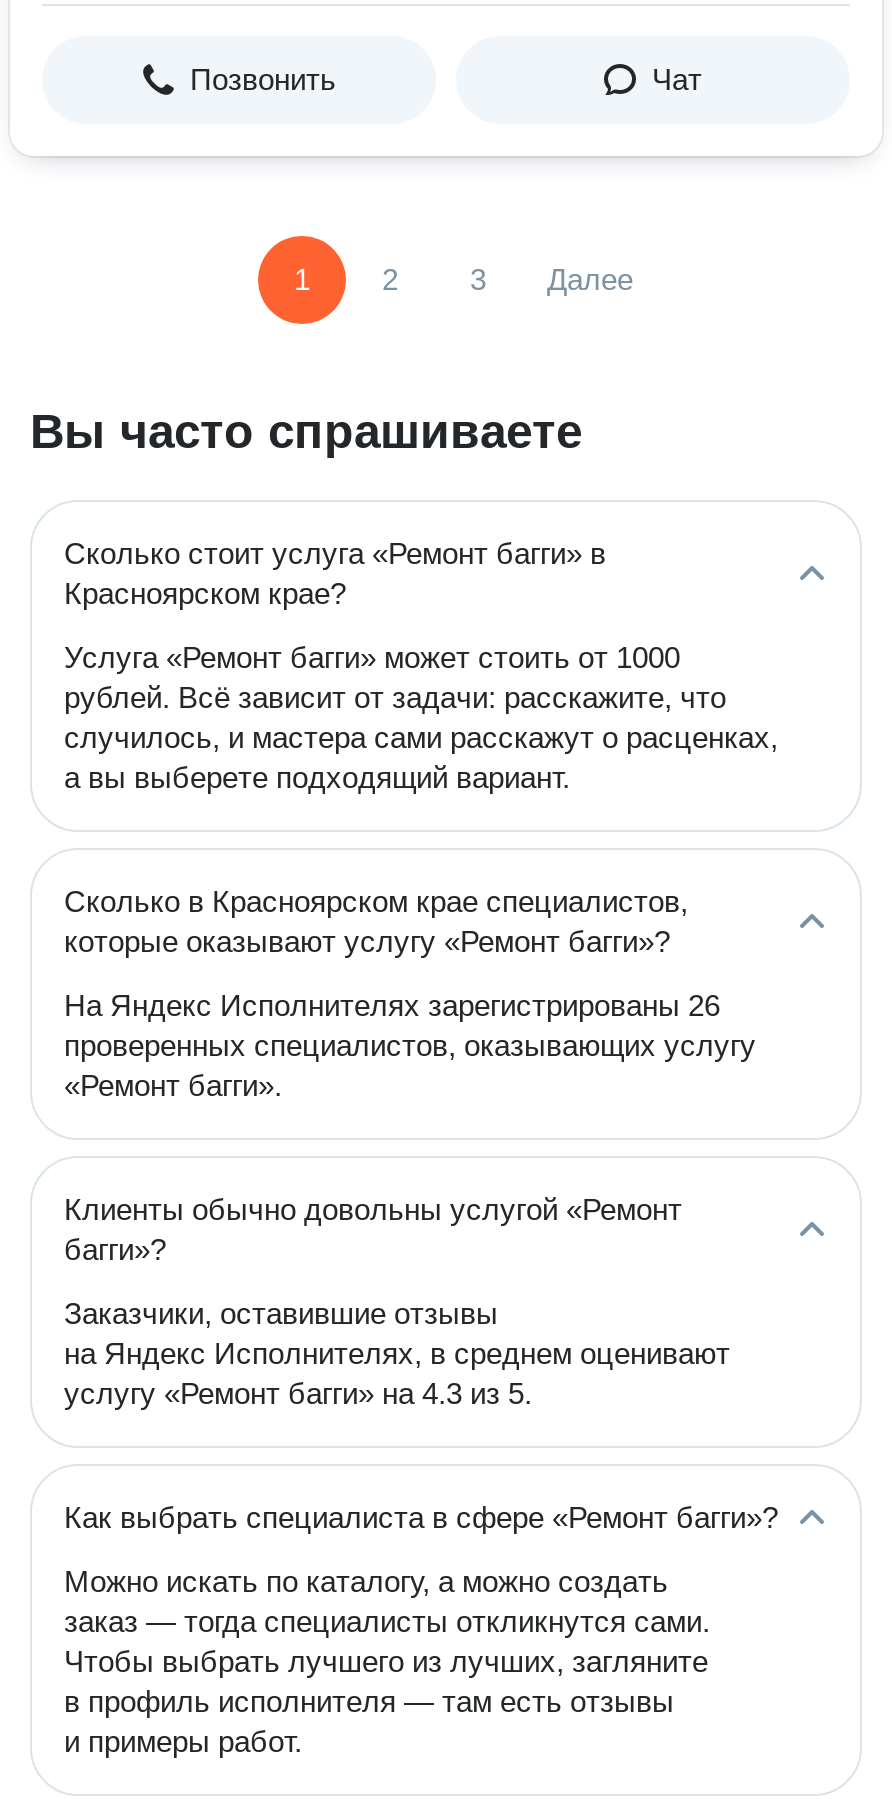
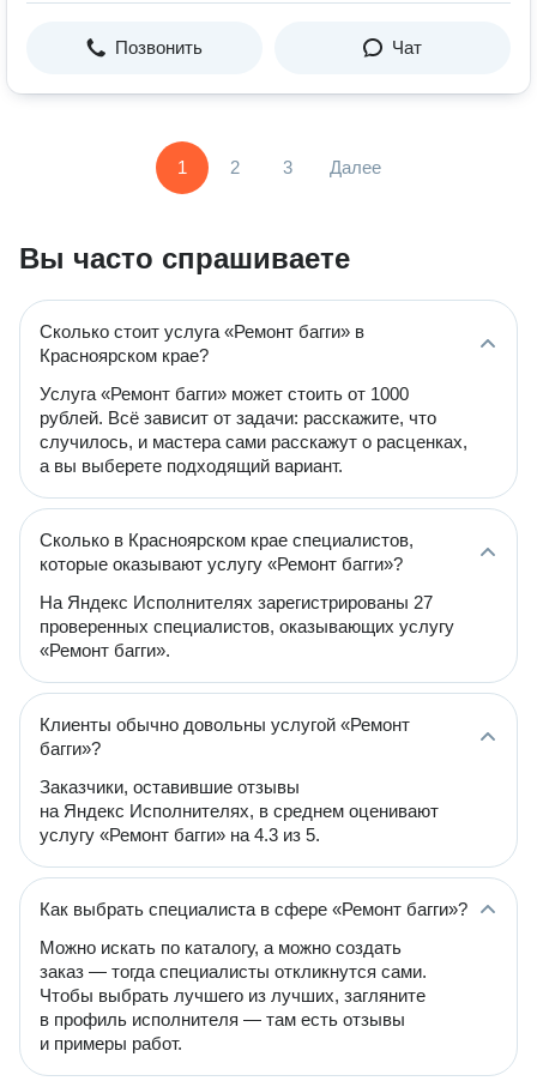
- На Яндекс Исполнителях зарегистрированы 26
+ На Яндекс Исполнителях зарегистрированы 27
